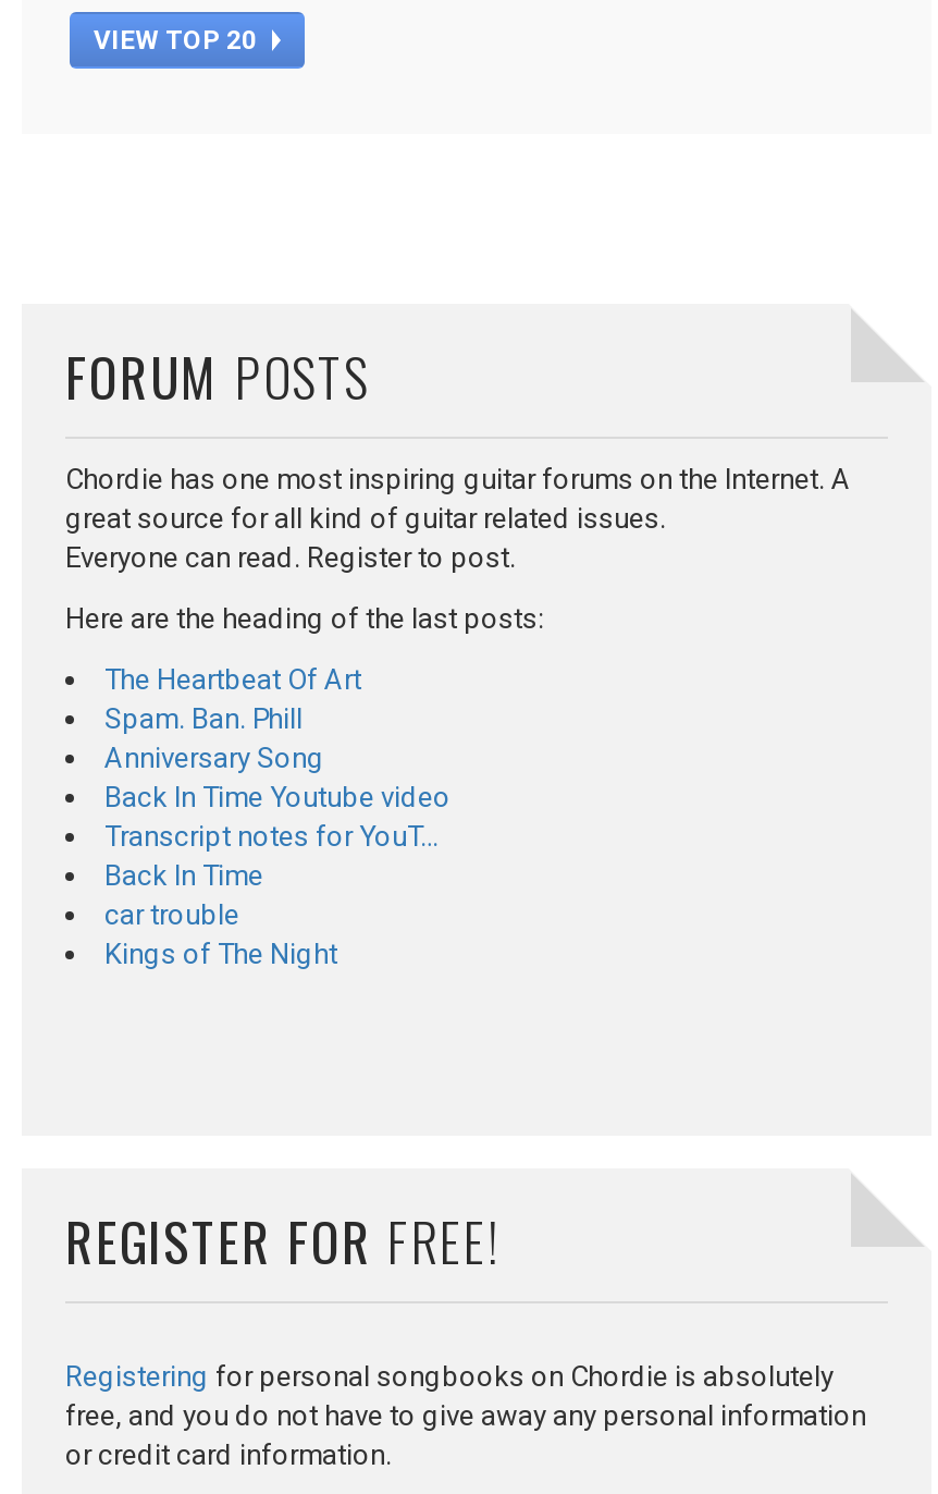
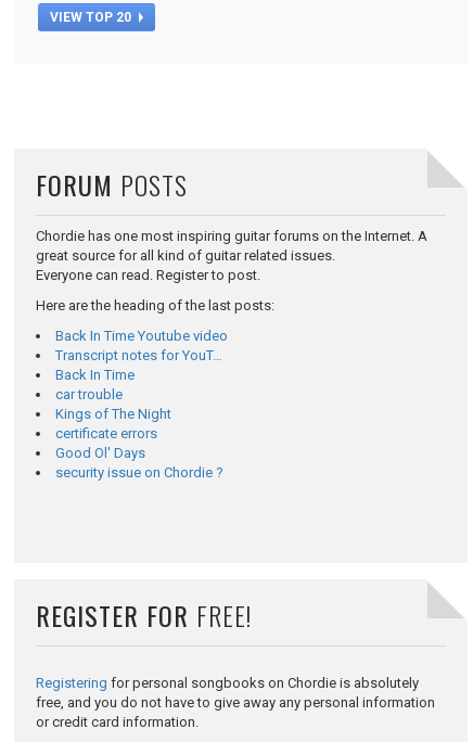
- The Heartbeat Of Art
- Spam. Ban. Phill
- Anniversary Song

moved up: Back In Time Youtube video | Transcript notes for YouT… | Back In Time | car trouble | Kings of The Night

+ certificate errors
+ Good Ol' Days
+ security issue on Chordie ?
